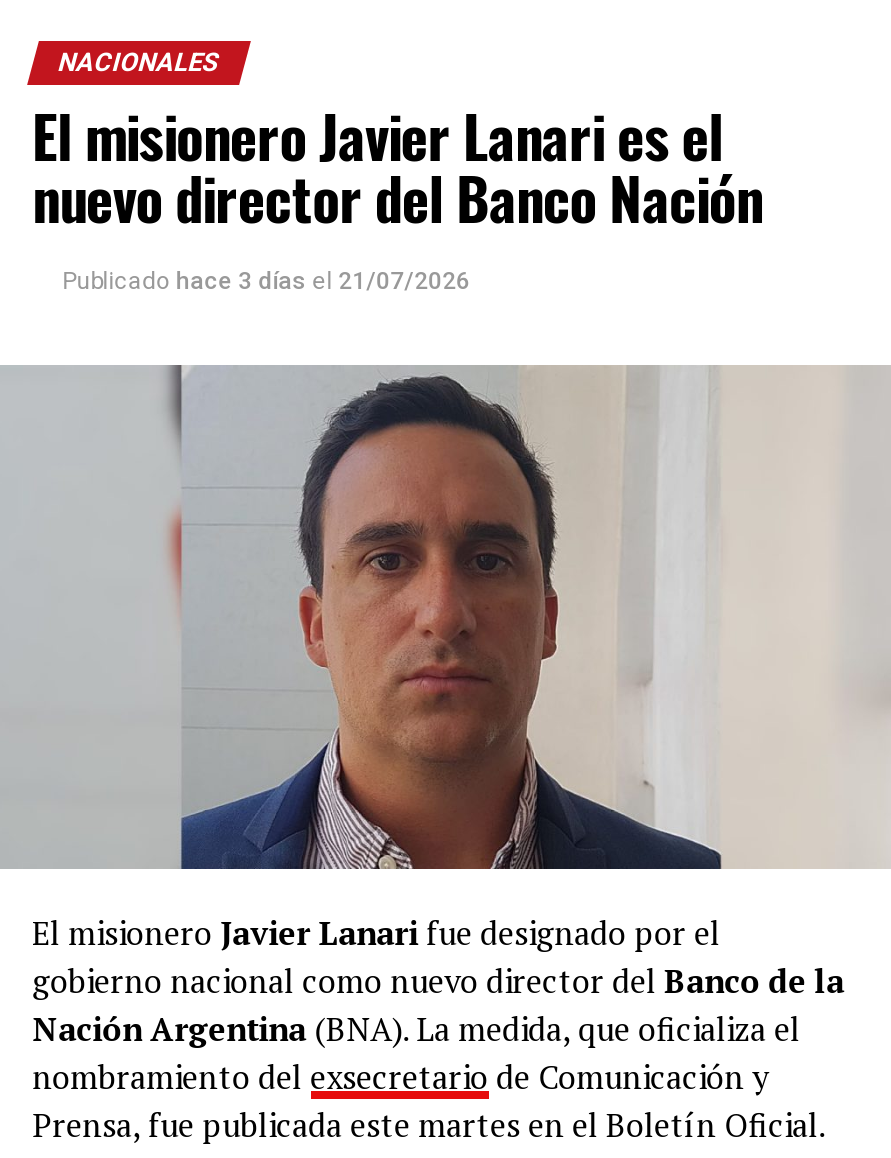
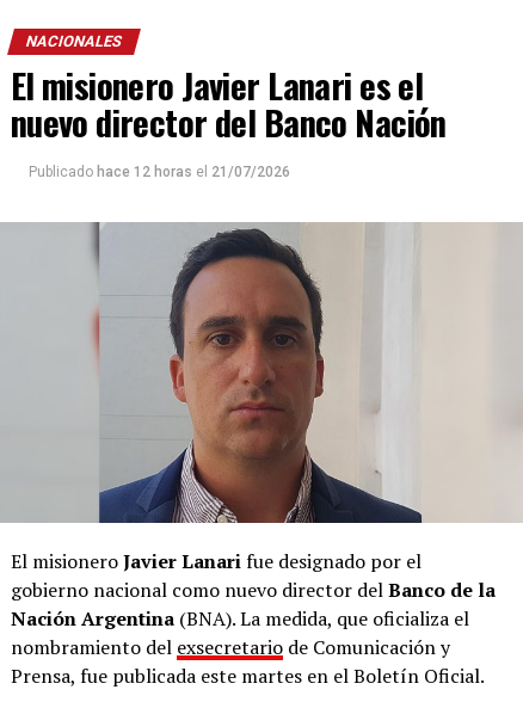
- Publicado hace 3 días el 21/07/2026
+ Publicado hace 12 horas el 21/07/2026
